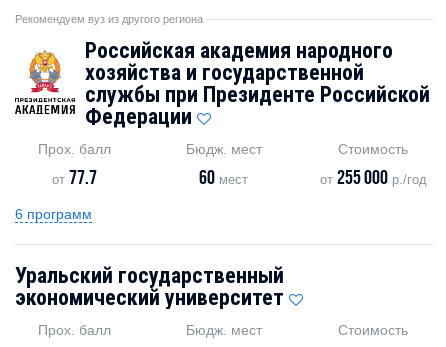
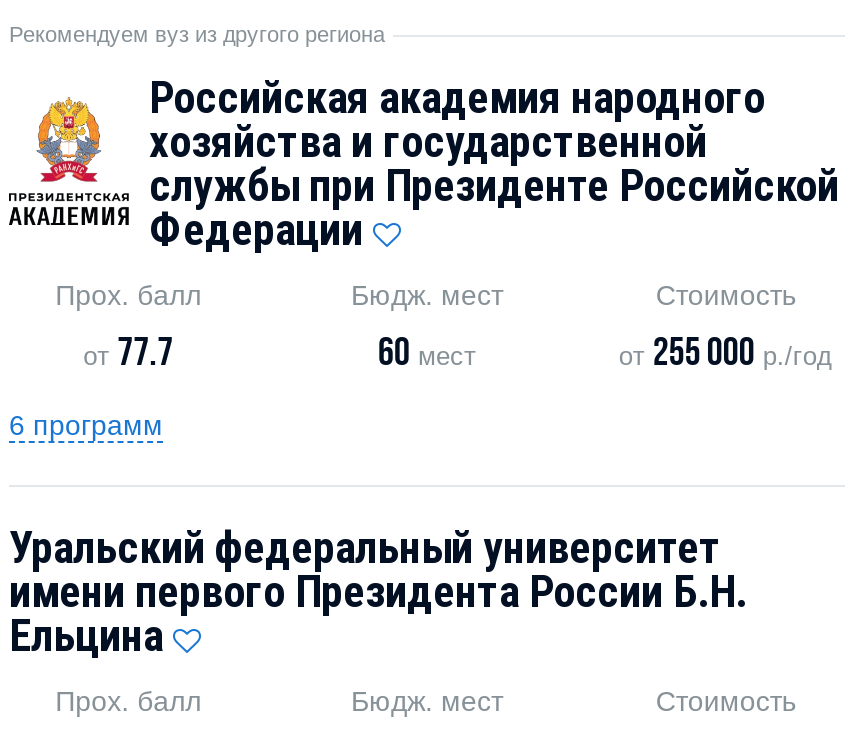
- Уральский государственный
- экономический университет
+ Уральский федеральный университет
+ имени первого Президента России Б.Н.
+ Ельцина
